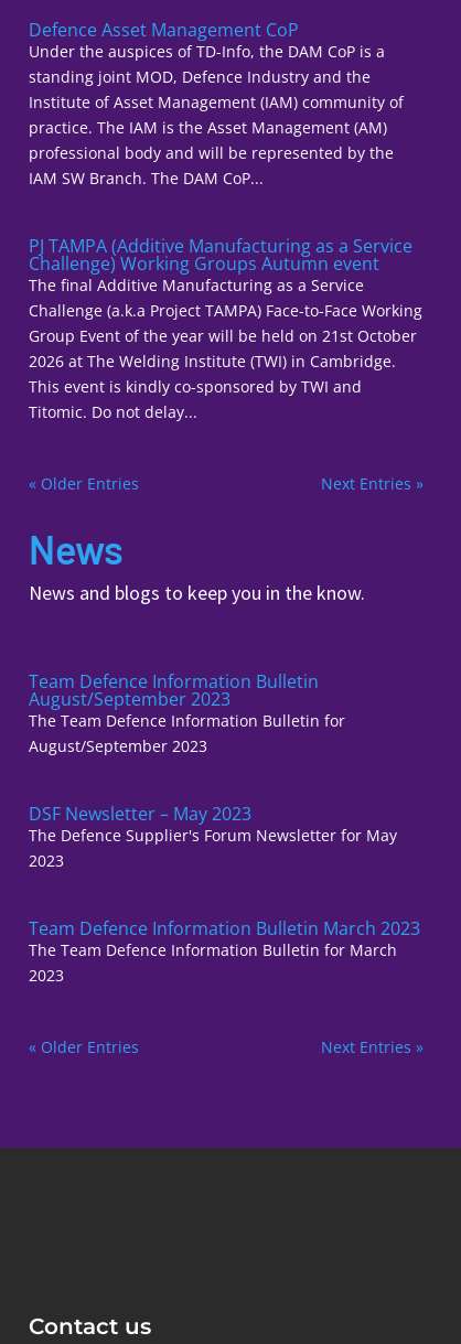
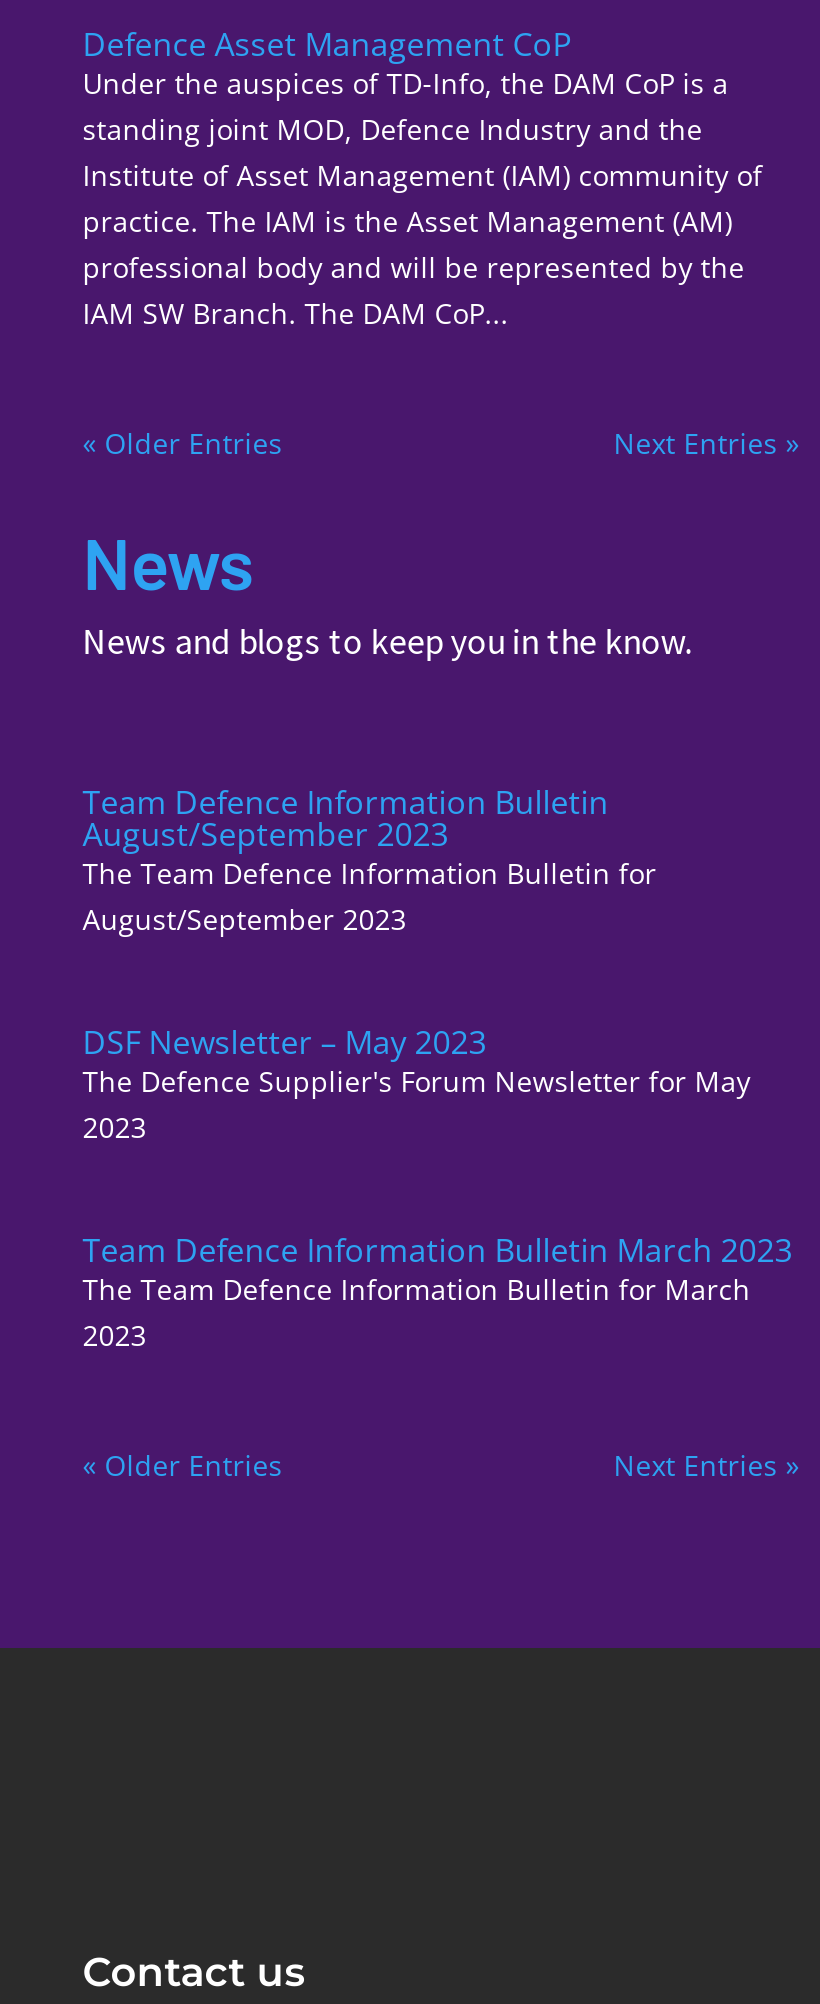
- PJ TAMPA (Additive Manufacturing as a Service
- Challenge) Working Groups Autumn event
- The final Additive Manufacturing as a Service
- Challenge (a.k.a Project TAMPA) Face-to-Face Working
- Group Event of the year will be held on 21st October
- 2026 at The Welding Institute (TWI) in Cambridge.
- This event is kindly co-sponsored by TWI and
- Titomic. Do not delay...
